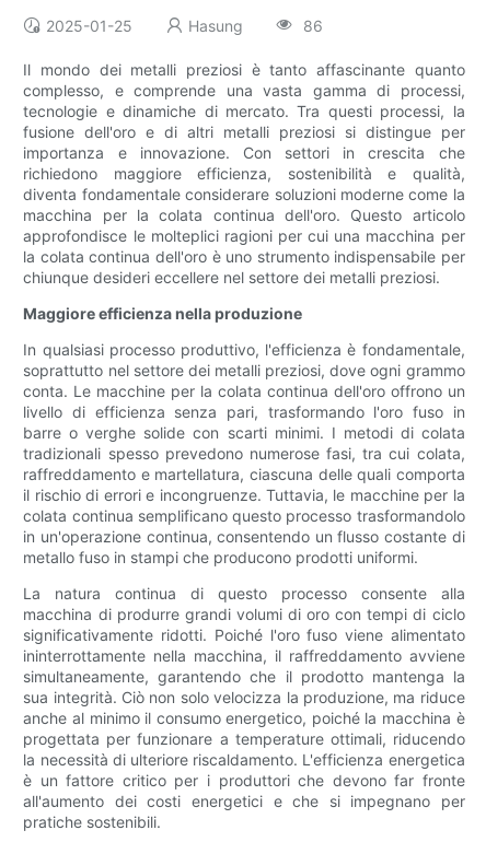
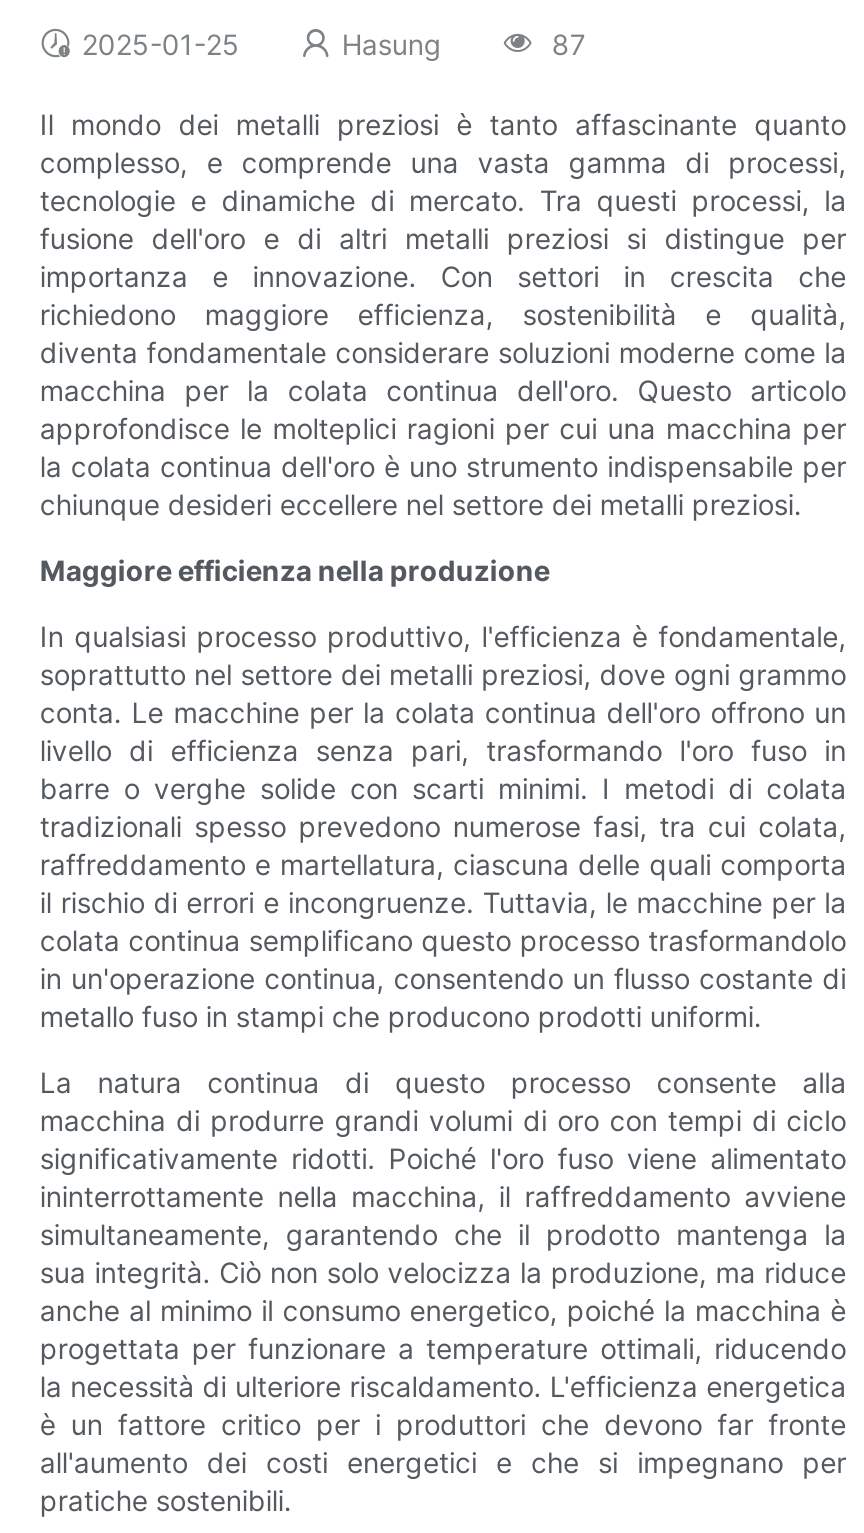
- 86
+ 87
